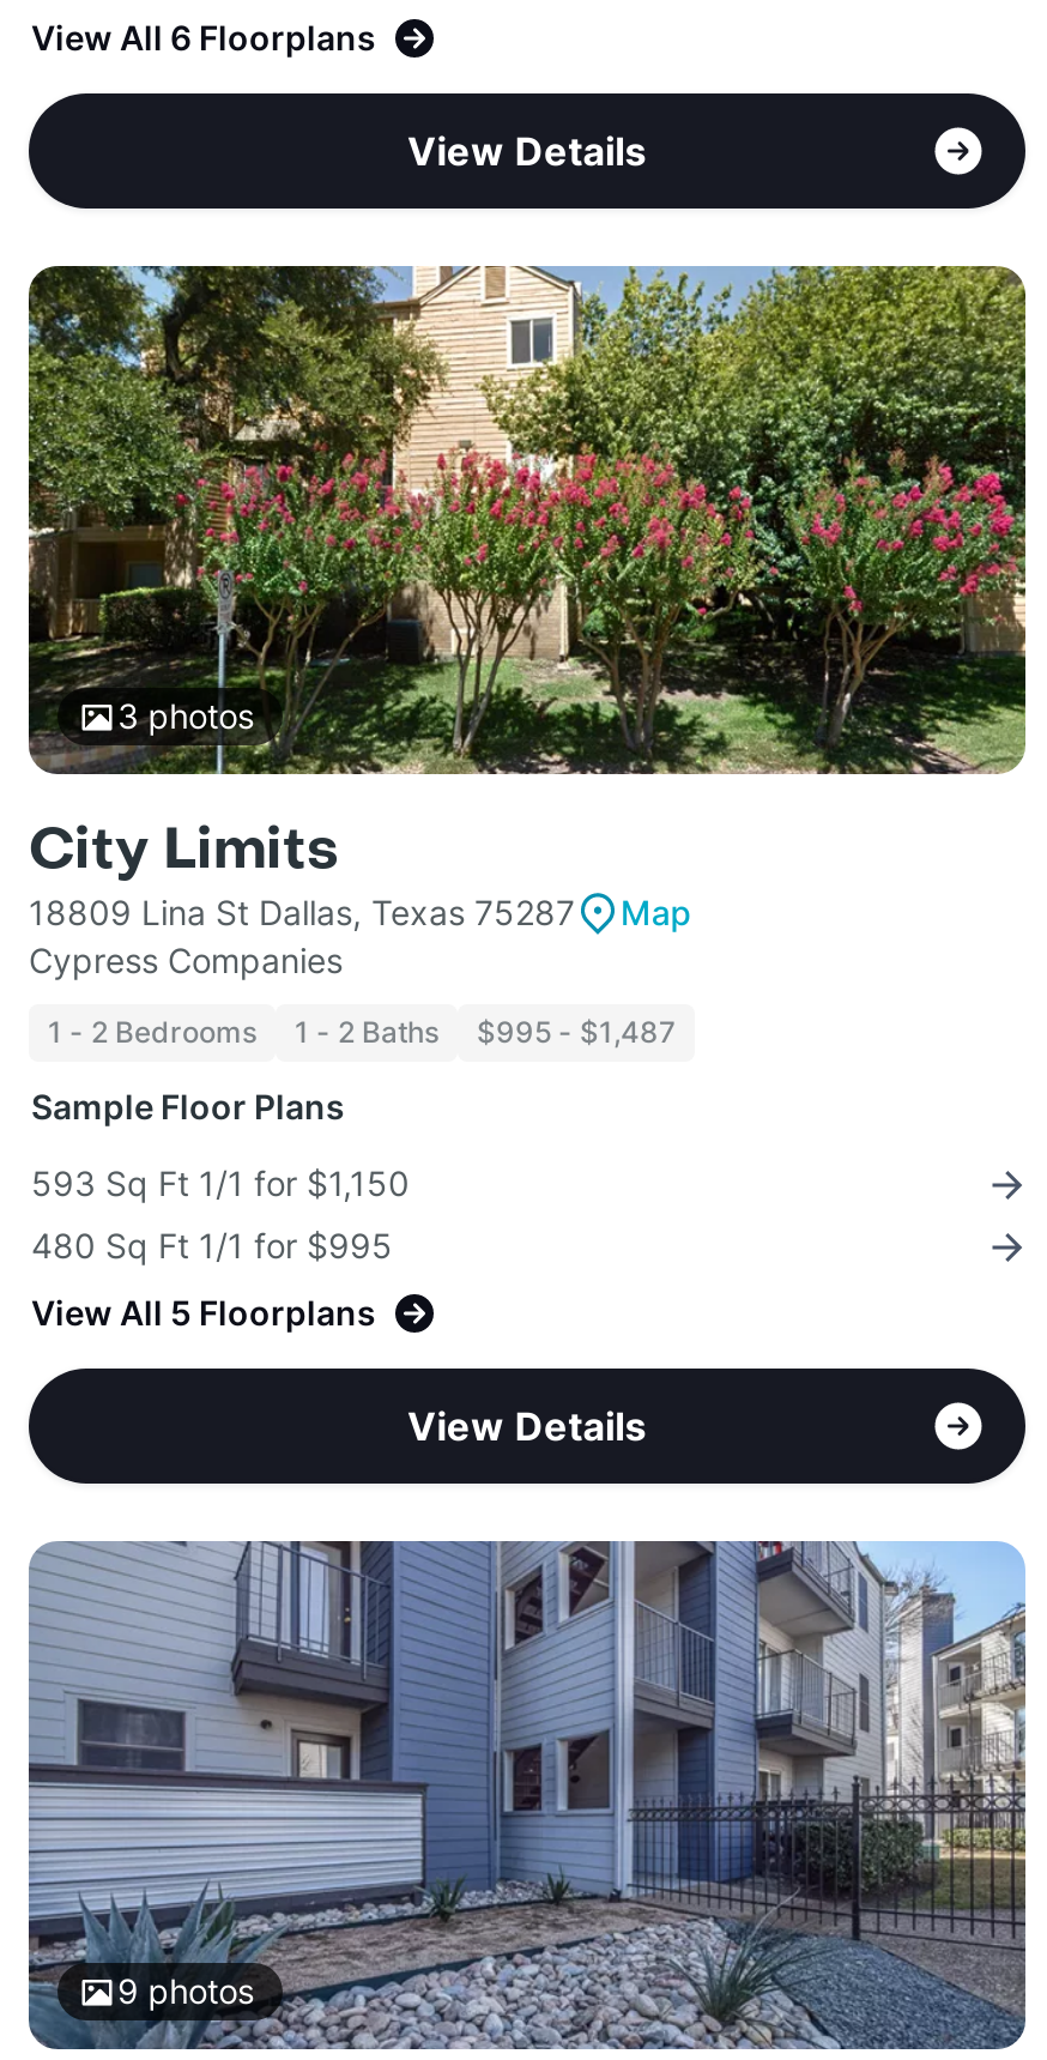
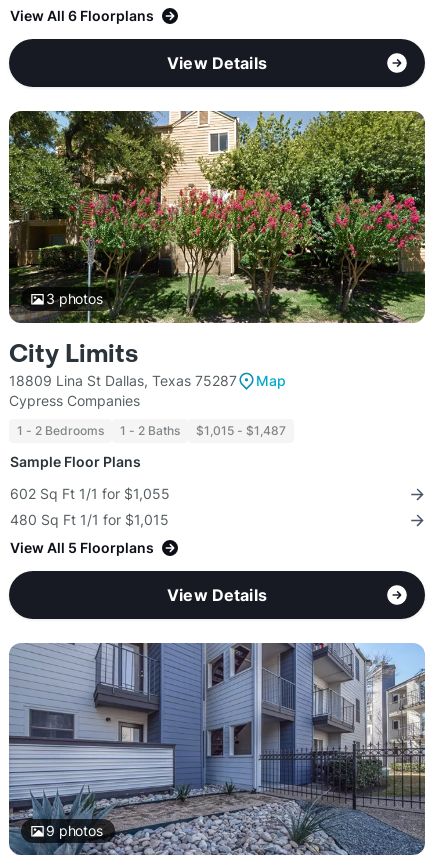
- 1 - 2 Bedrooms 1 - 2 Baths $995 - $1,487
+ 1 - 2 Bedrooms 1 - 2 Baths $1,015 - $1,487

- 593 Sq Ft 1/1 for $1,150
+ 602 Sq Ft 1/1 for $1,055

- 480 Sq Ft 1/1 for $995
+ 480 Sq Ft 1/1 for $1,015
